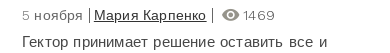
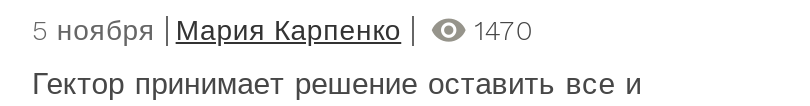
- 1469
+ 1470
